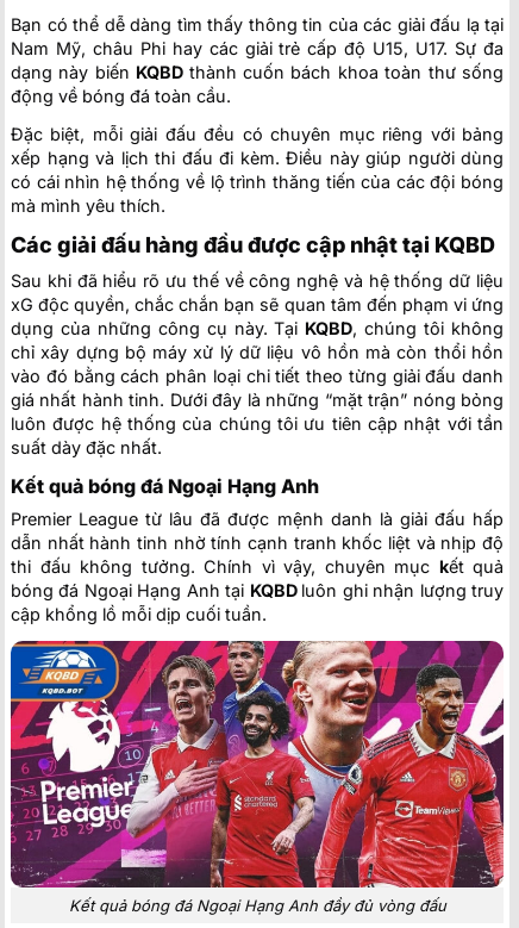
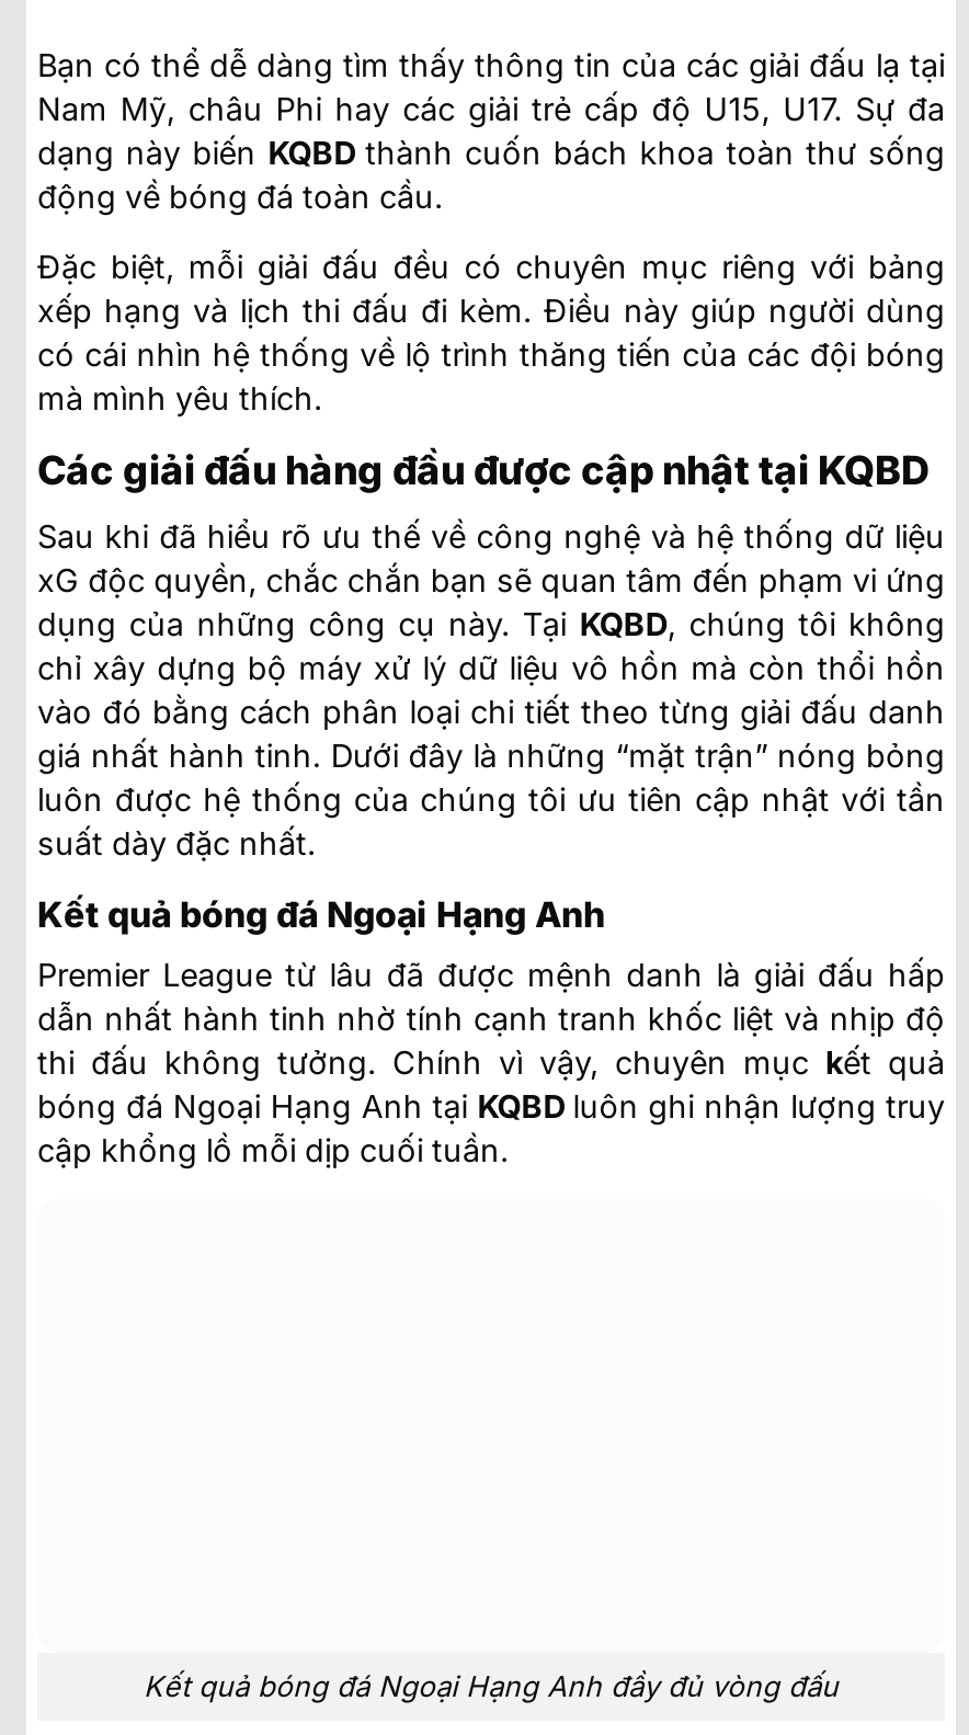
- [image]
